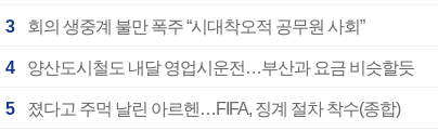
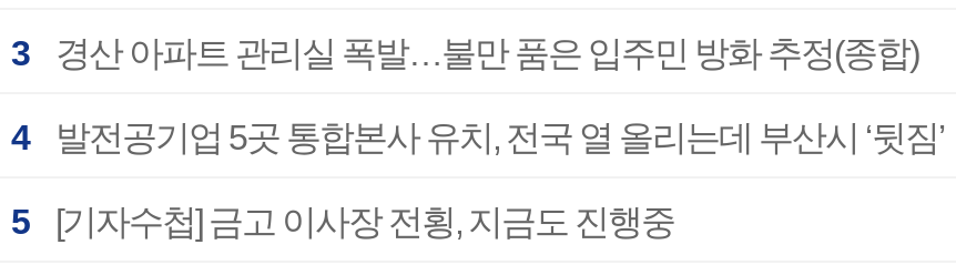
- 회의 생중계 불만 폭주 “시대착오적 공무원 사회”
+ 경산 아파트 관리실 폭발…불만 품은 입주민 방화 추정(종합)

- 양산도시철도 내달 영업시운전…부산과 요금 비슷할듯
+ 발전공기업 5곳 통합본사 유치, 전국 열 올리는데 부산시 ‘뒷짐’

- 졌다고 주먹 날린 아르헨…FIFA, 징계 절차 착수(종합)
+ [기자수첩] 금고 이사장 전횡, 지금도 진행중
